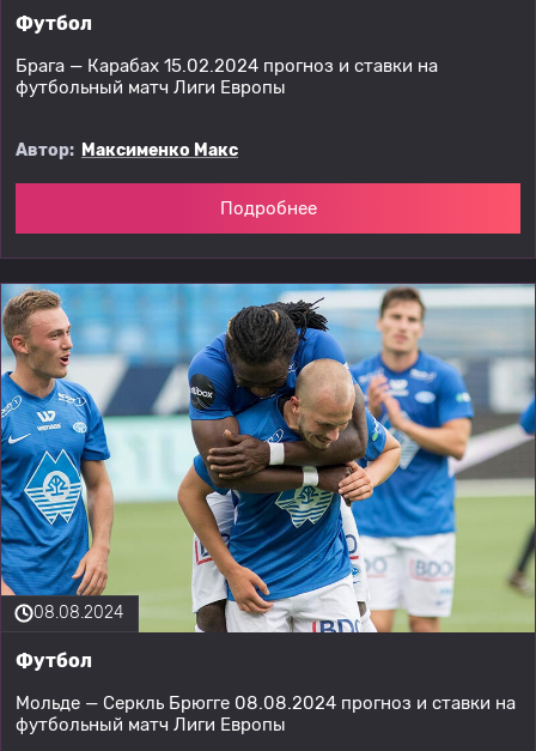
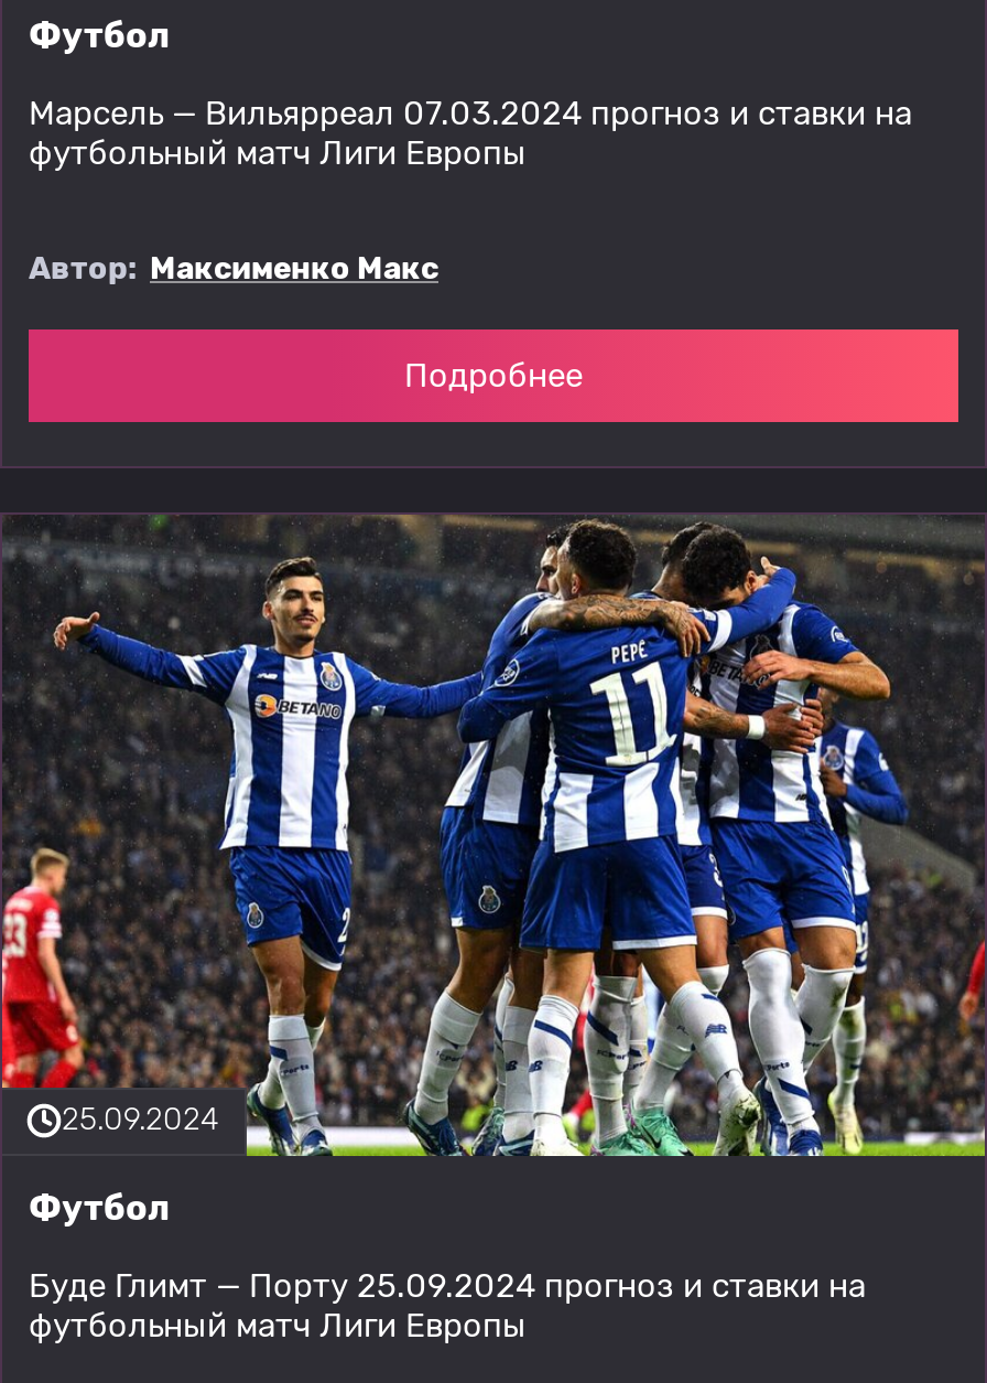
- Брага — Карабах 15.02.2024 прогноз и ставки на
+ Марсель — Вильярреал 07.03.2024 прогноз и ставки на

- [image]
- 08.08.2024
+ [image]
+ 25.09.2024

- Мольде — Серкль Брюгге 08.08.2024 прогноз и ставки на
+ Буде Глимт — Порту 25.09.2024 прогноз и ставки на
